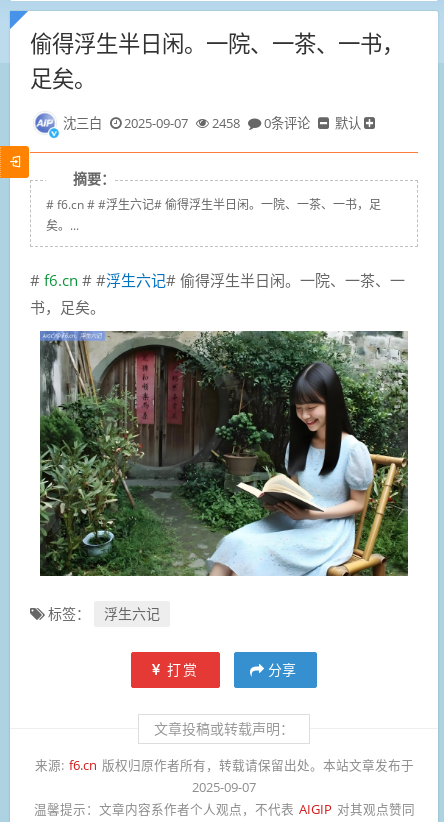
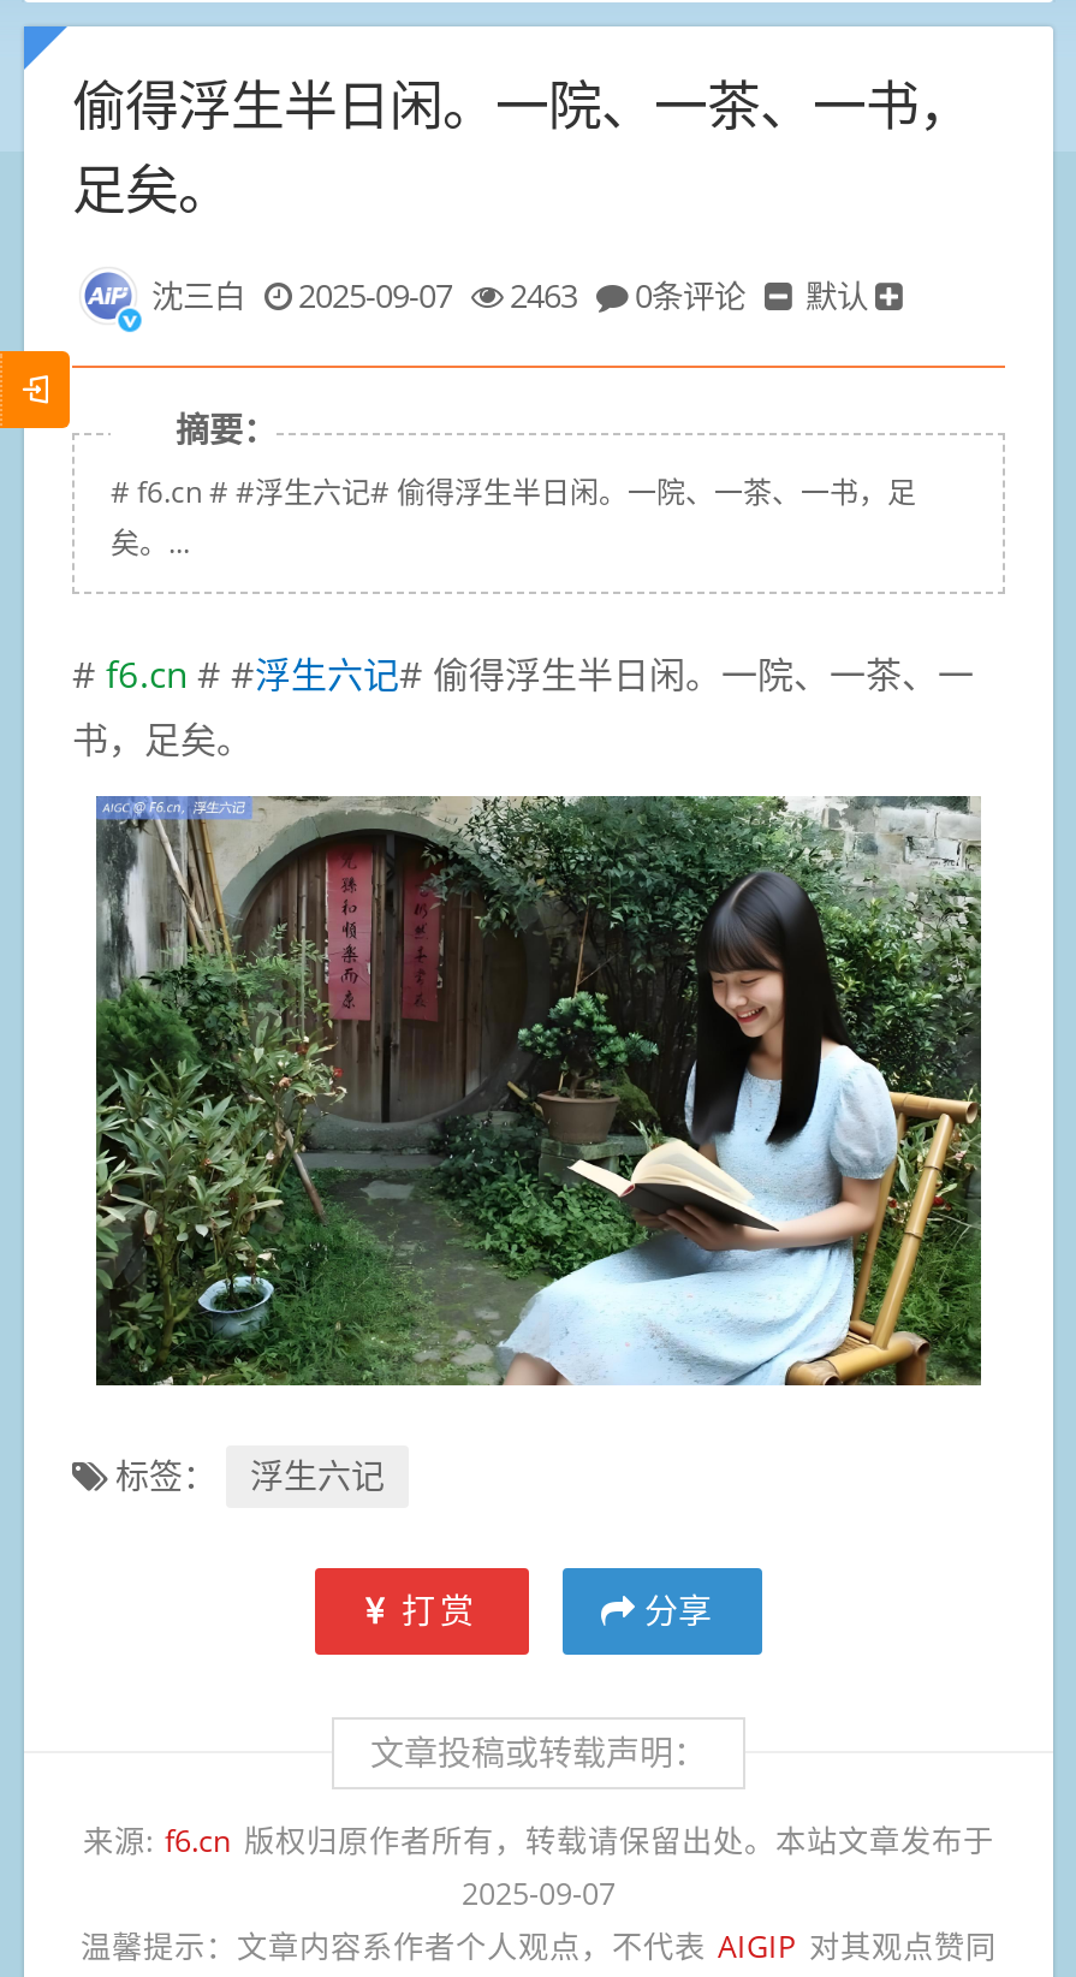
- 沈三白 2025-09-07 2458 0条评论 默认
+ 沈三白 2025-09-07 2463 0条评论 默认
